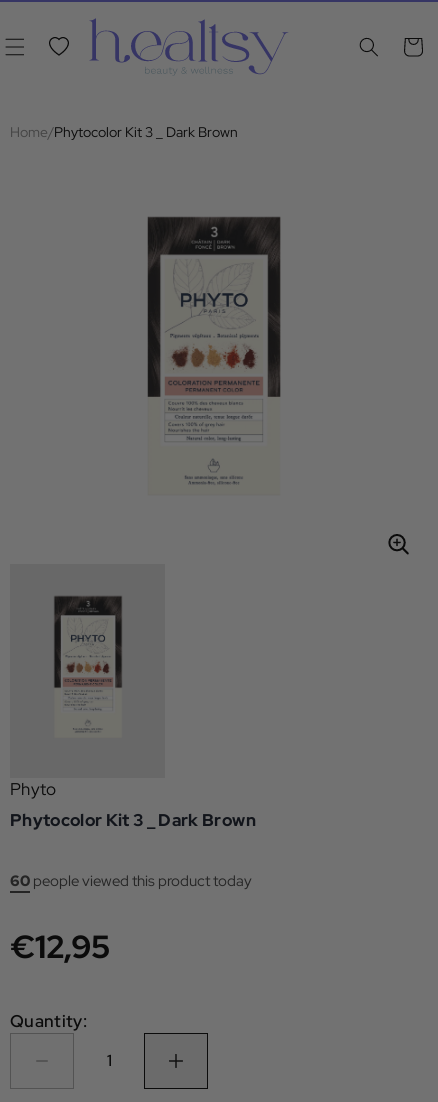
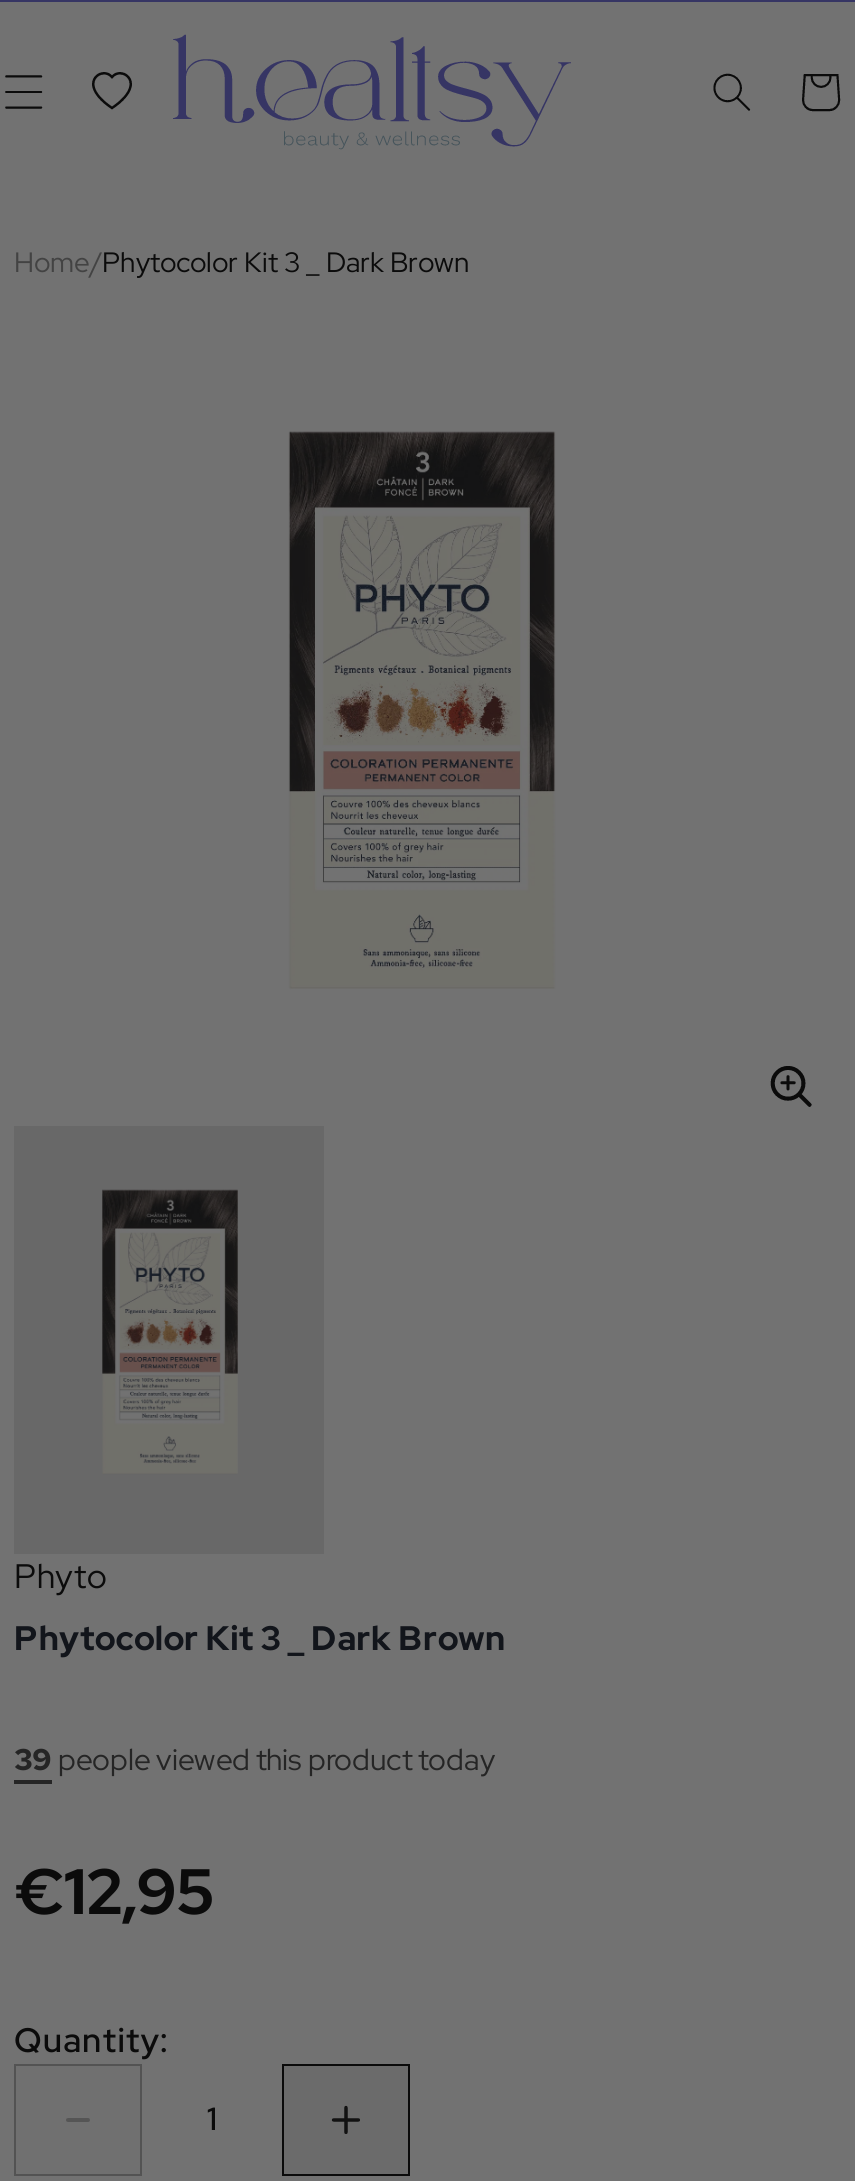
- 60 people viewed this product today
+ 39 people viewed this product today
